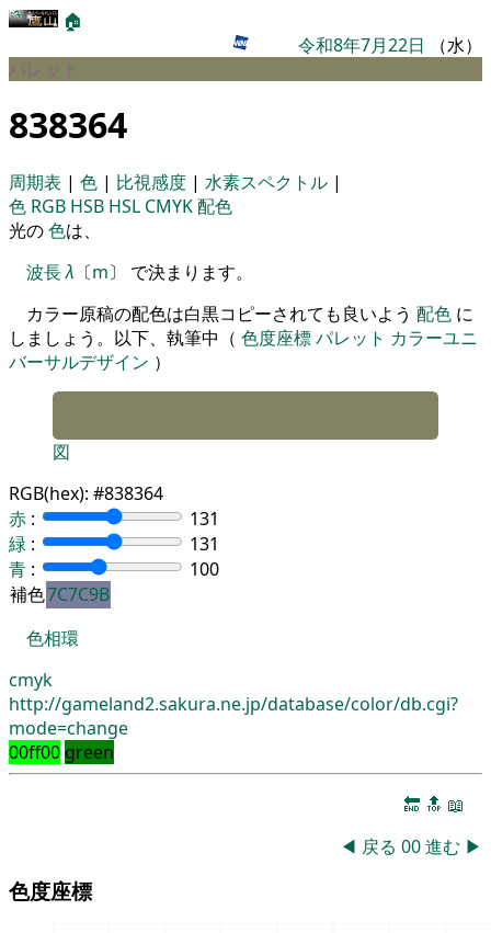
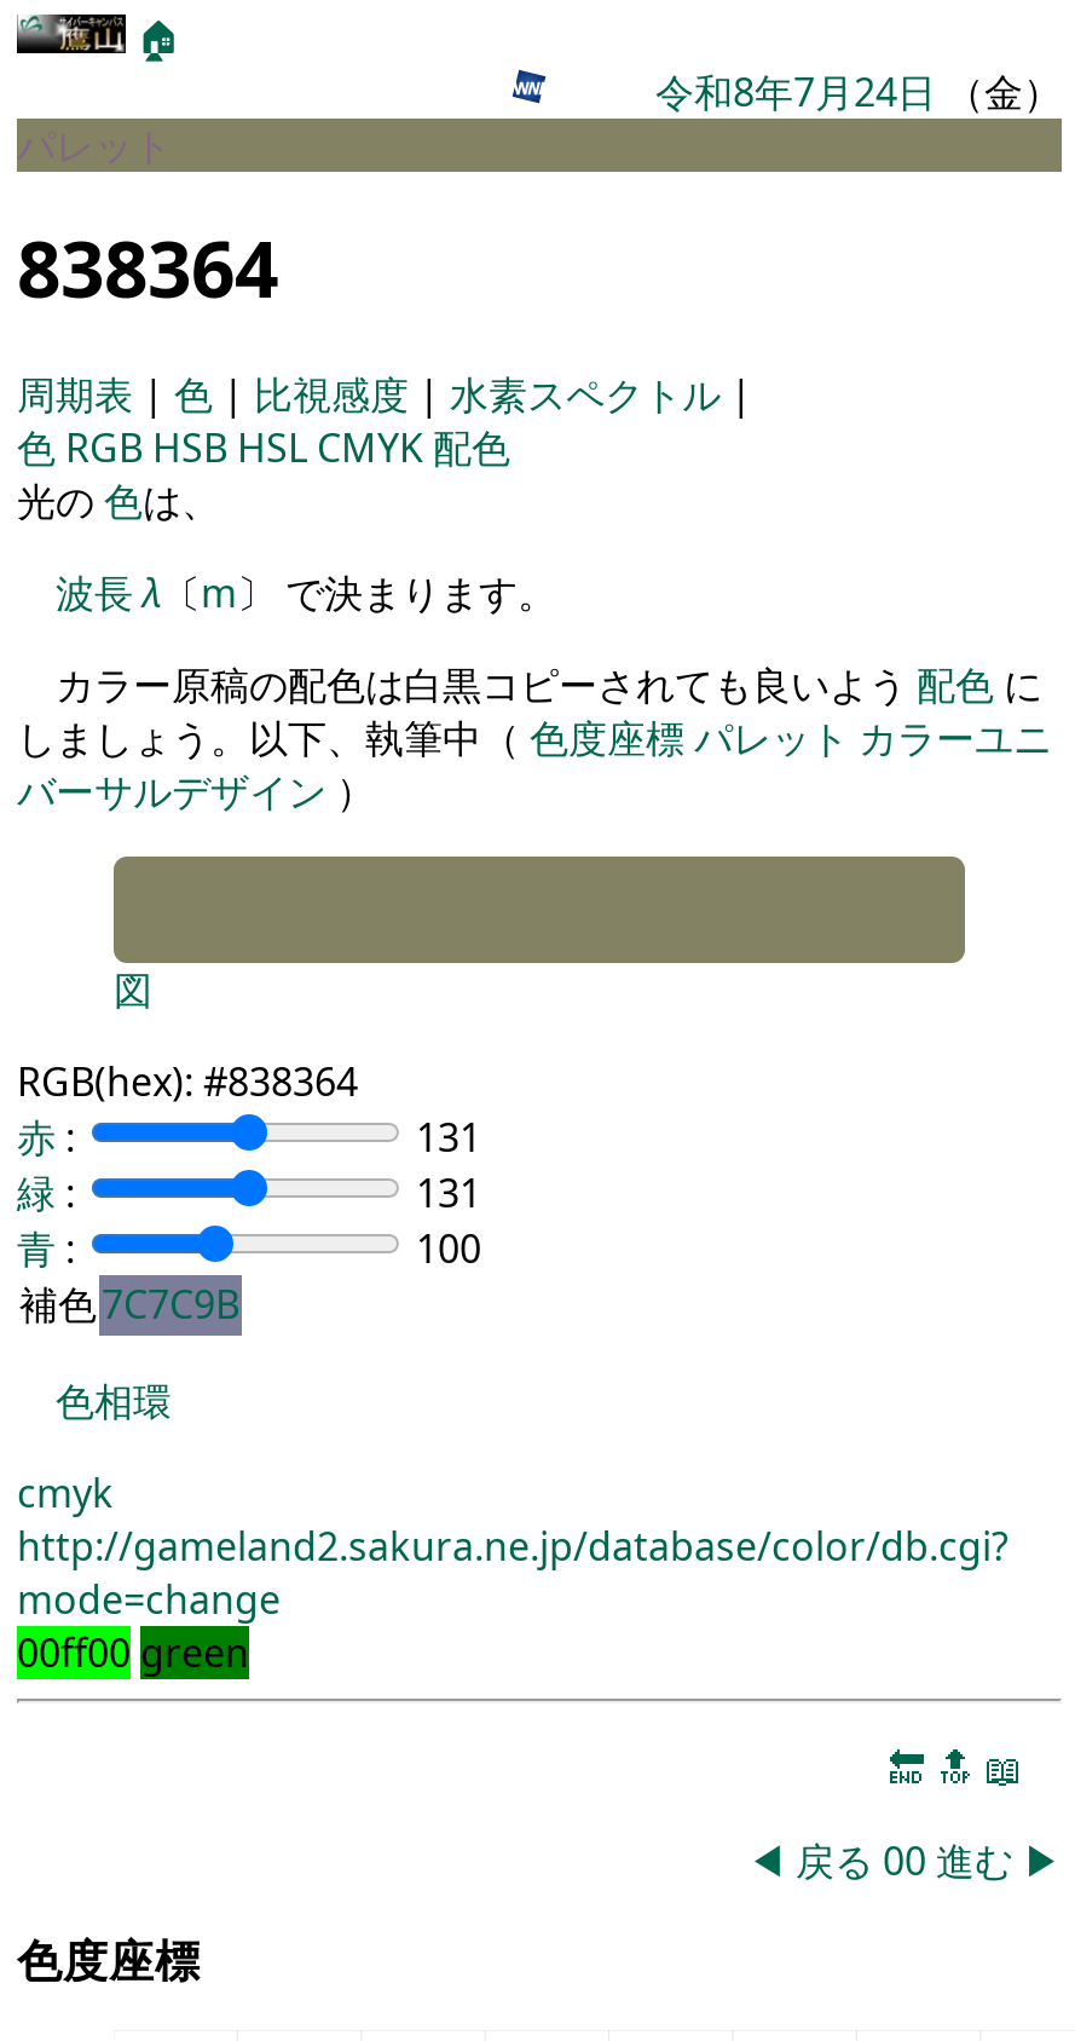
- 令和8年7月22日（水）
+ 令和8年7月24日（金）
